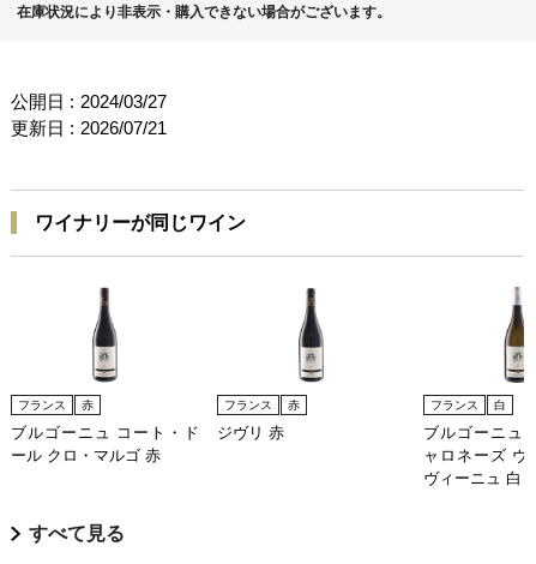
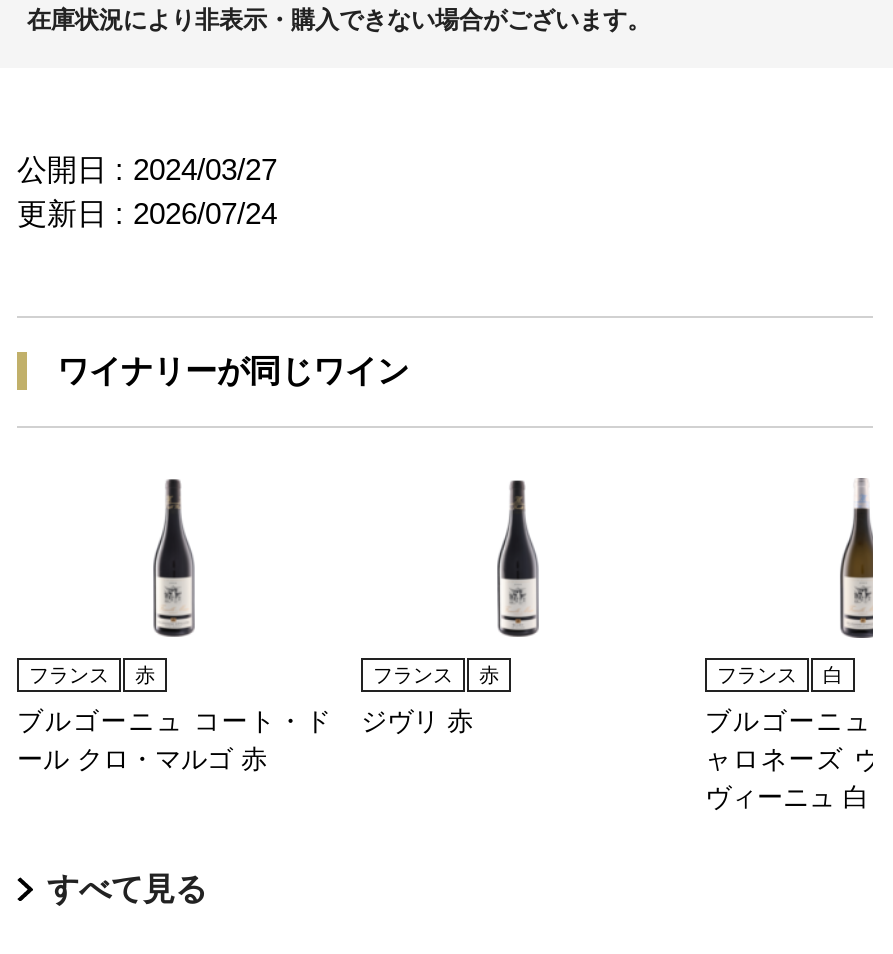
- 更新日 : 2026/07/21
+ 更新日 : 2026/07/24
